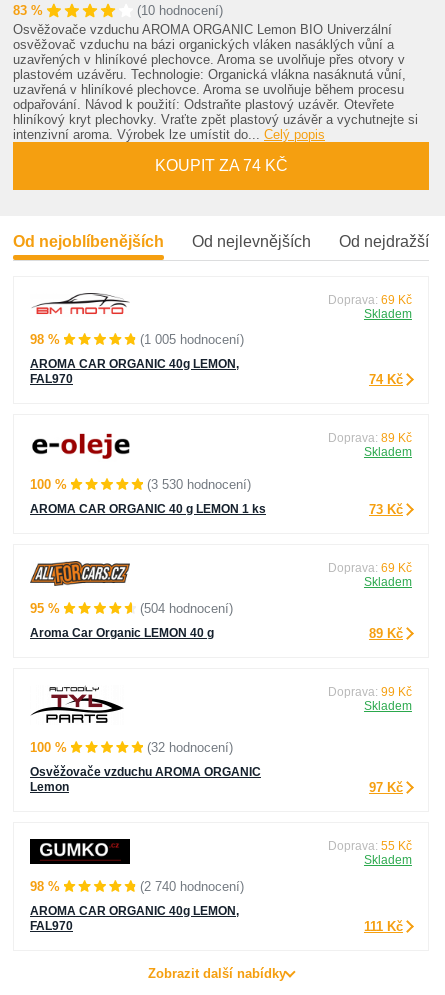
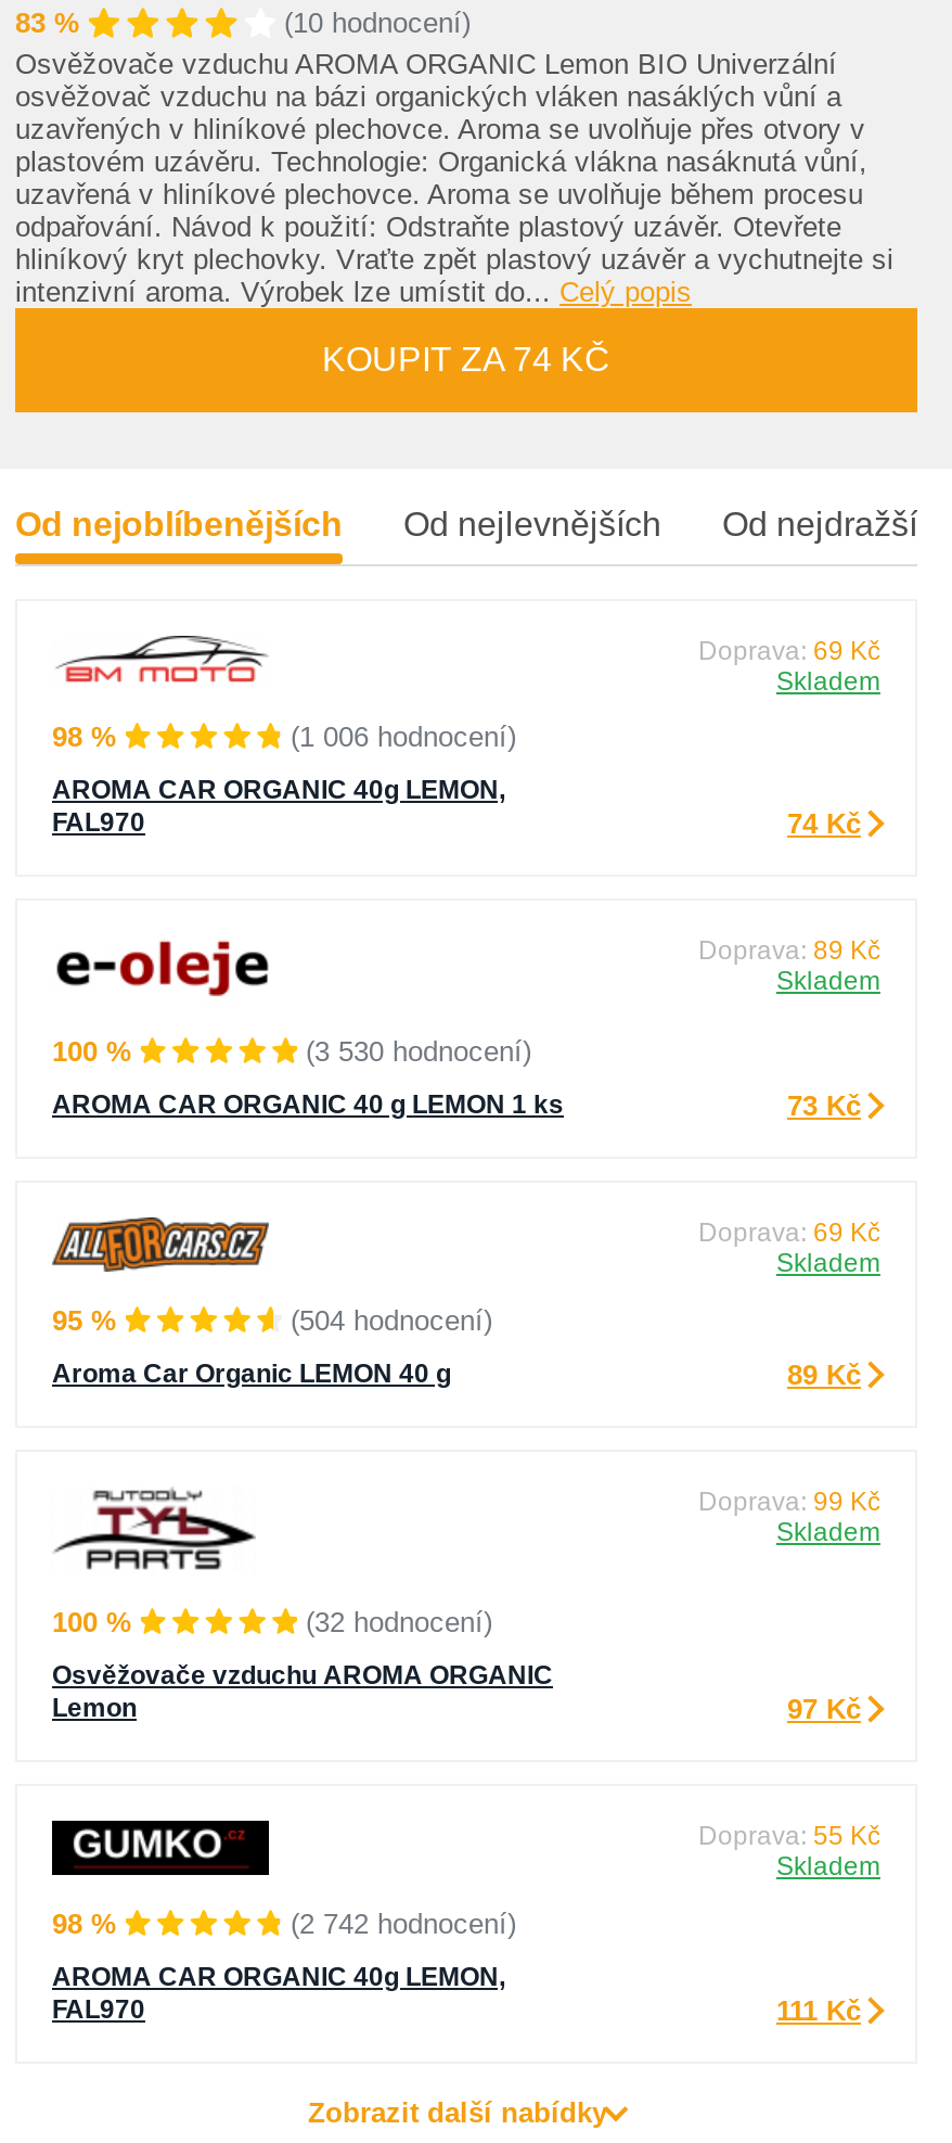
- (1 005 hodnocení)
+ (1 006 hodnocení)

- (2 740 hodnocení)
+ (2 742 hodnocení)
